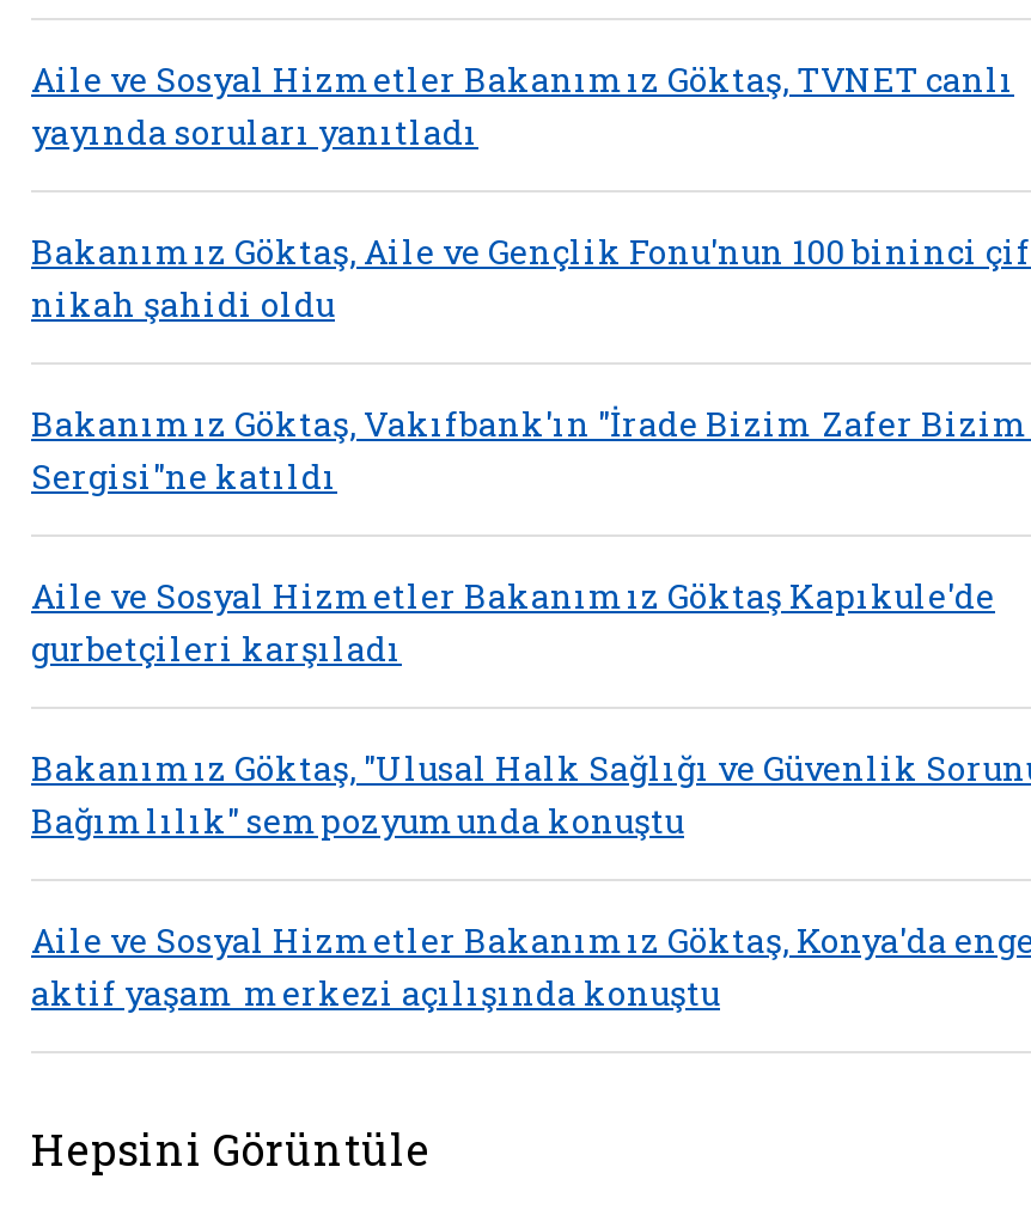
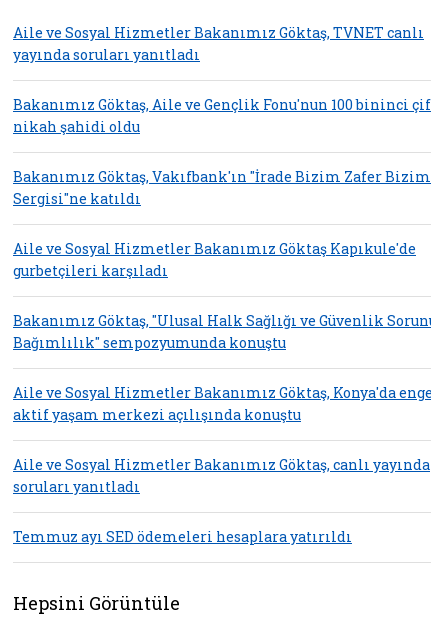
+ Aile ve Sosyal Hizmetler Bakanımız Göktaş, canlı yayında
+ soruları yanıtladı
+ Temmuz ayı SED ödemeleri hesaplara yatırıldı
